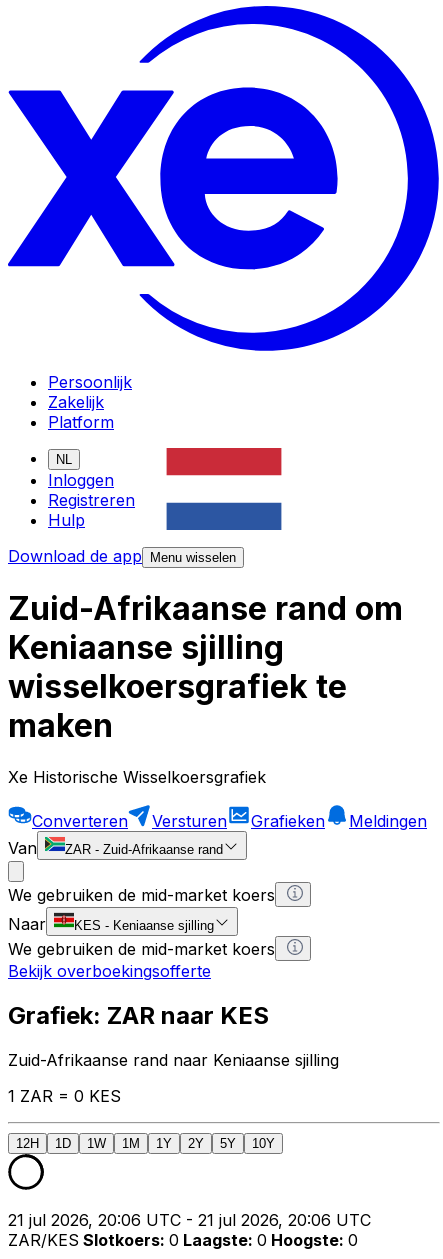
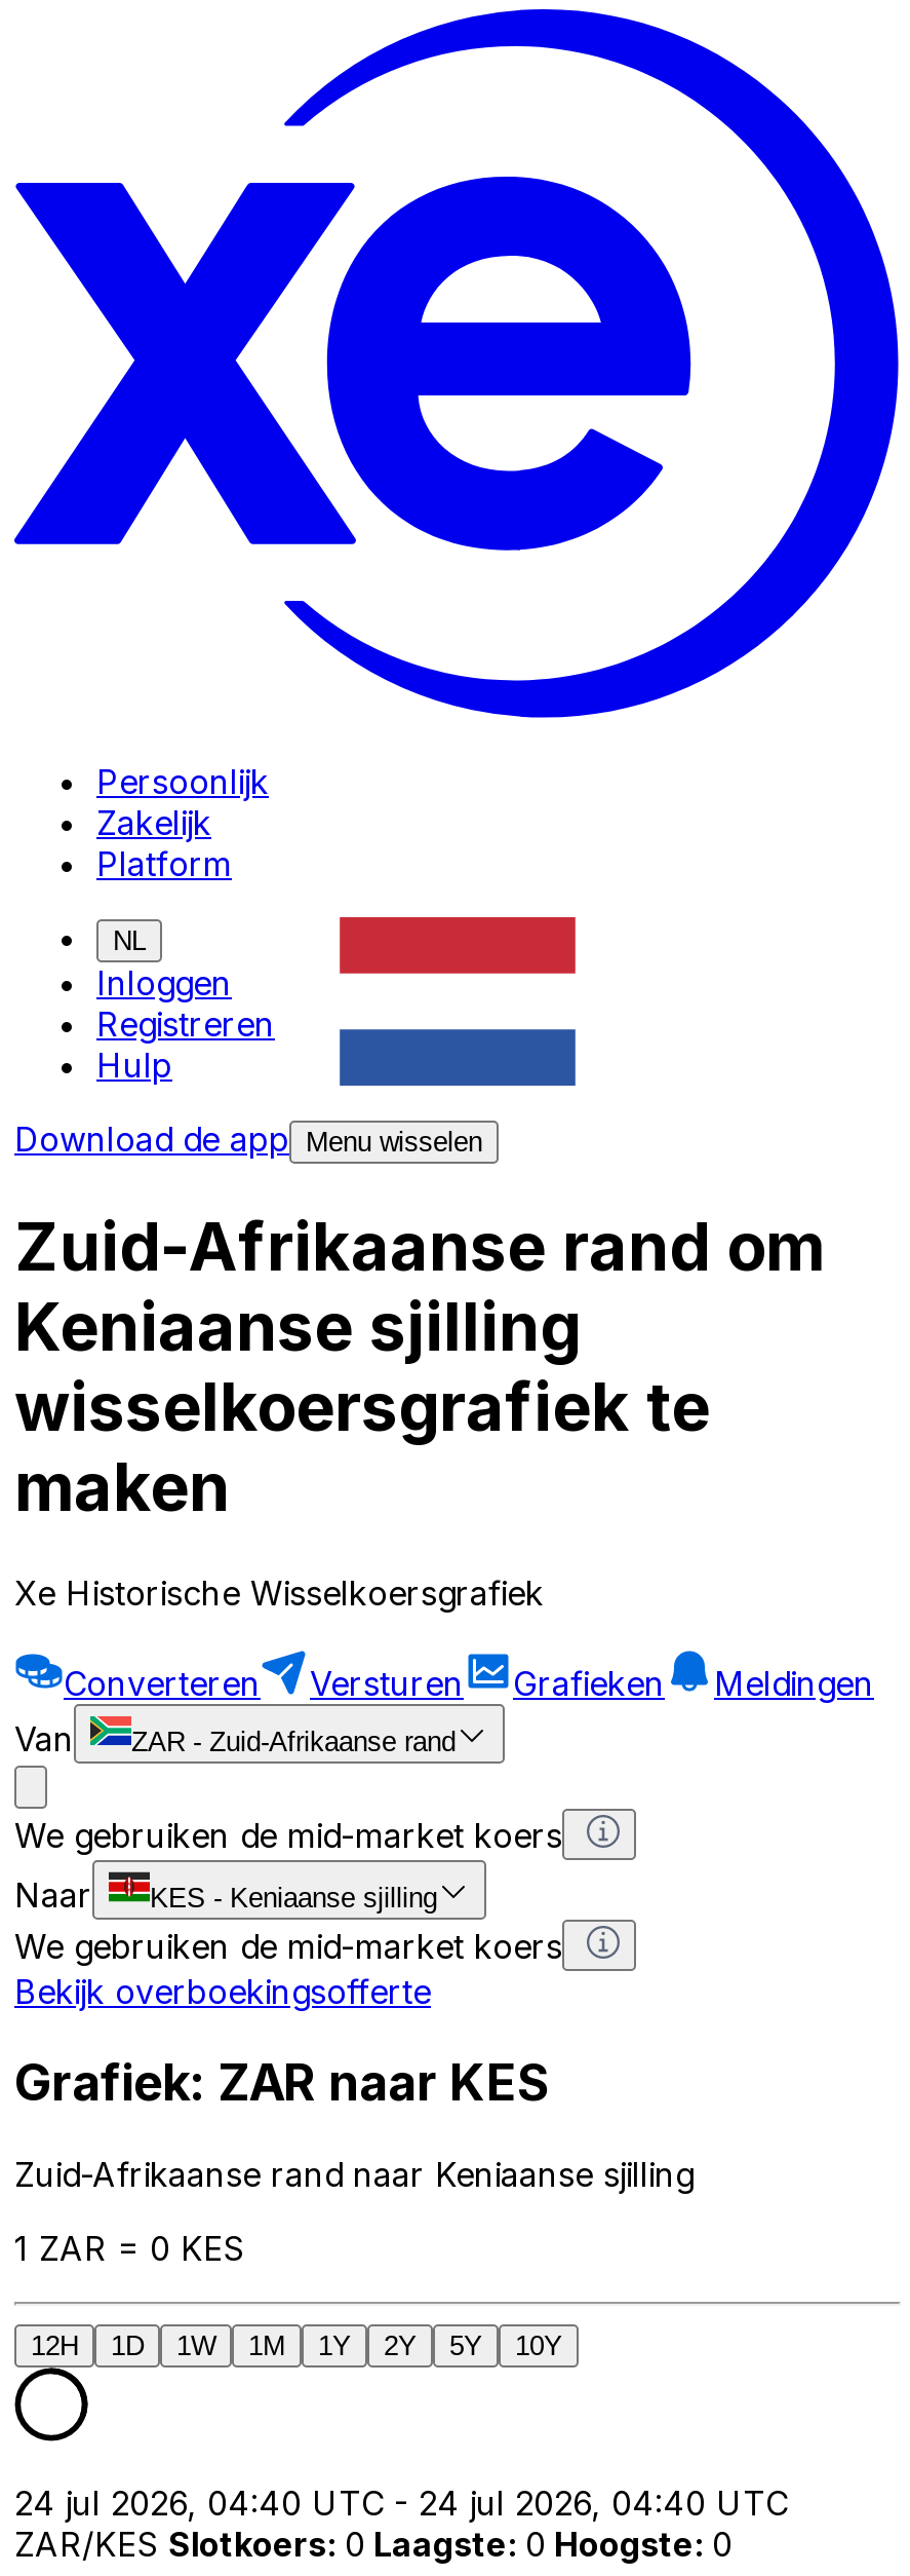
- 21 jul 2026, 20:06 UTC - 21 jul 2026, 20:06 UTC
+ 24 jul 2026, 04:40 UTC - 24 jul 2026, 04:40 UTC
